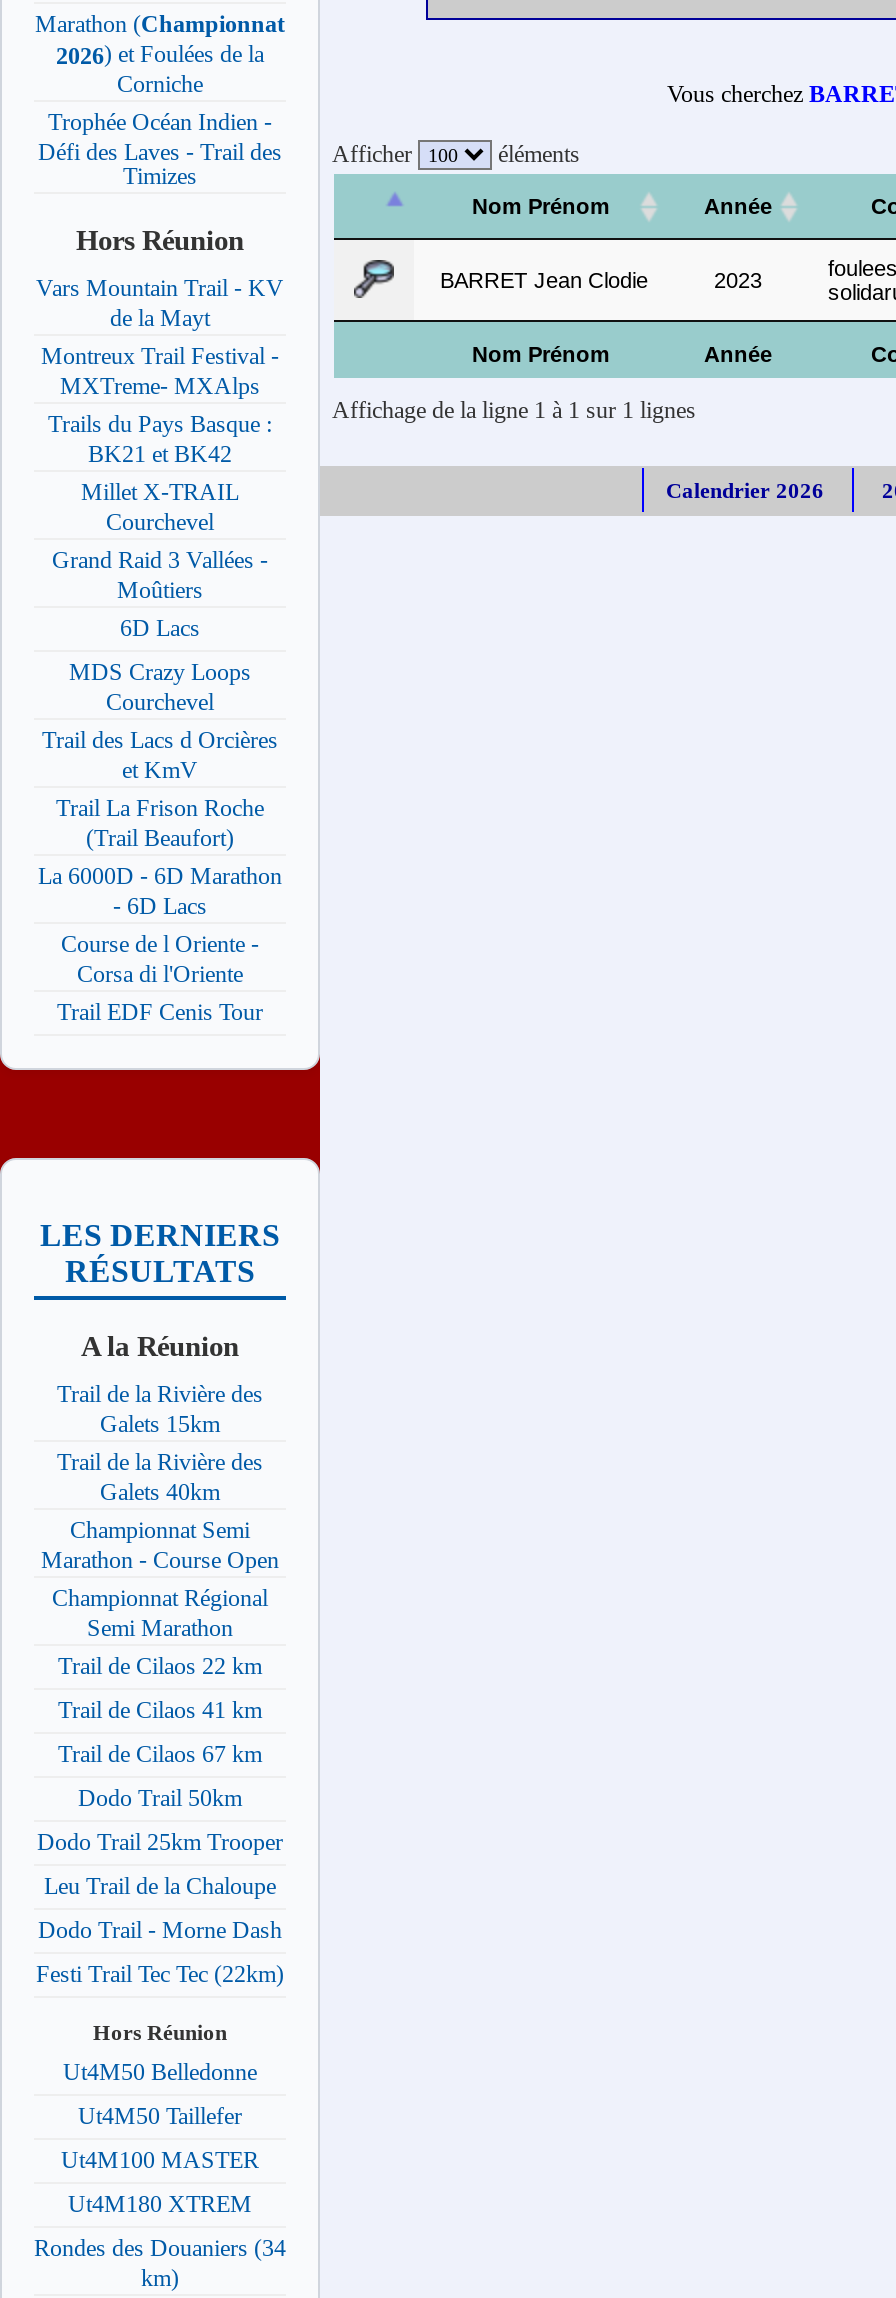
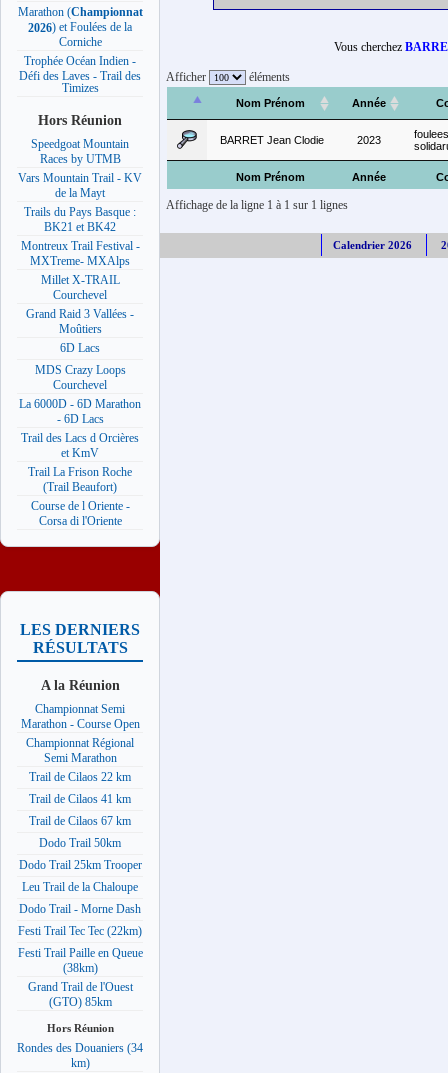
moved down: Vars Mountain Trail - KV | de la Mayt

+ Speedgoat Mountain
+ Races by UTMB

moved down: Montreux Trail Festival - | MXTreme- MXAlps

moved down: Millet X-TRAIL | Courchevel | Grand Raid 3 Vallées - | Moûtiers | 6D Lacs | MDS Crazy Loops | Courchevel

moved down: Trail des Lacs d Orcières | et KmV | Trail La Frison Roche | (Trail Beaufort)

moved up: La 6000D - 6D Marathon | - 6D Lacs

moved down: Course de l Oriente - | Corsa di l'Oriente

- Trail EDF Cenis Tour

- Trail de la Rivière des
- Galets 15km
- Trail de la Rivière des
- Galets 40km

+ Festi Trail Paille en Queue
+ (38km)
+ Grand Trail de l'Ouest
+ (GTO) 85km

- Ut4M50 Belledonne
- Ut4M50 Taillefer
- Ut4M100 MASTER
- Ut4M180 XTREM
